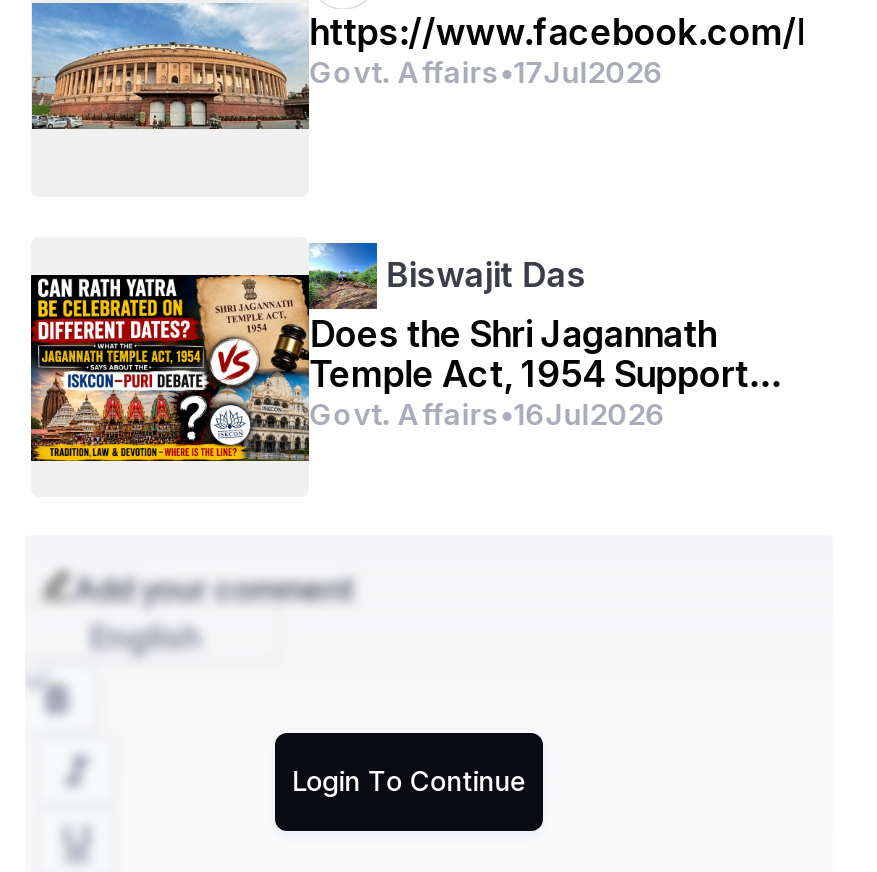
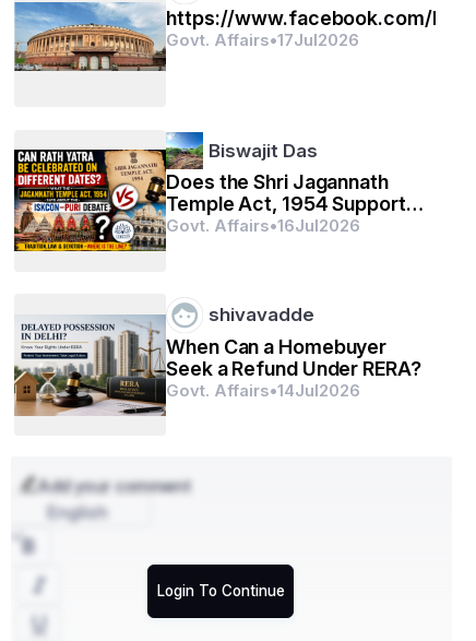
+ [image]
+ shivavadde
+ When Can a Homebuyer
+ Seek a Refund Under RERA?
+ Govt. Affairs•14Jul2026
